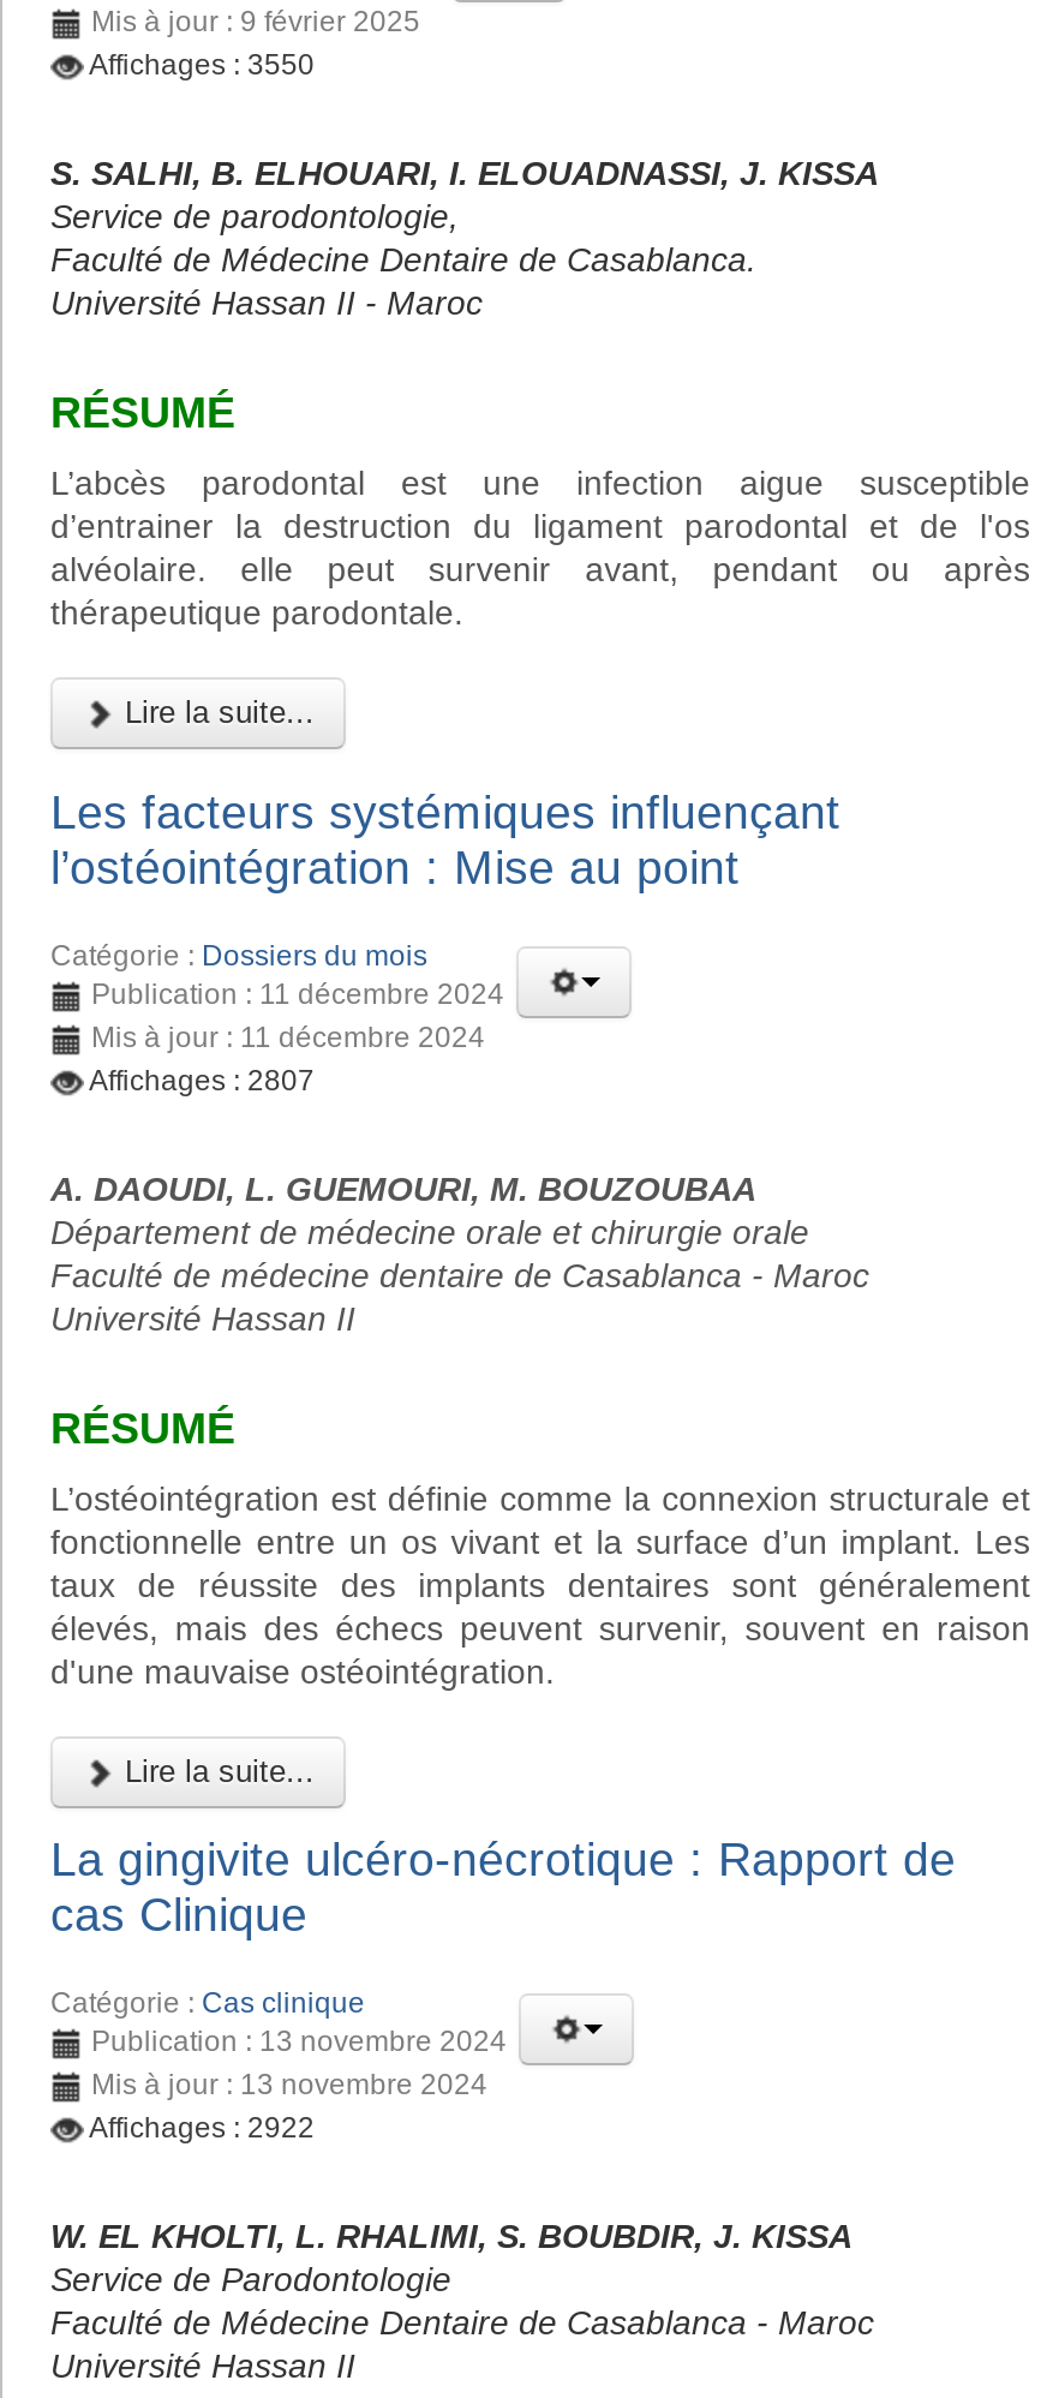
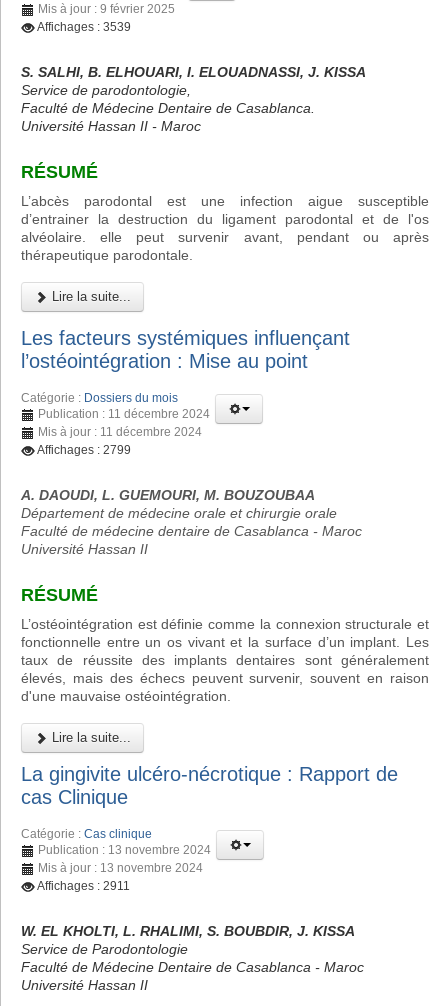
- Affichages : 3550
+ Affichages : 3539

- Affichages : 2807
+ Affichages : 2799

- Affichages : 2922
+ Affichages : 2911
